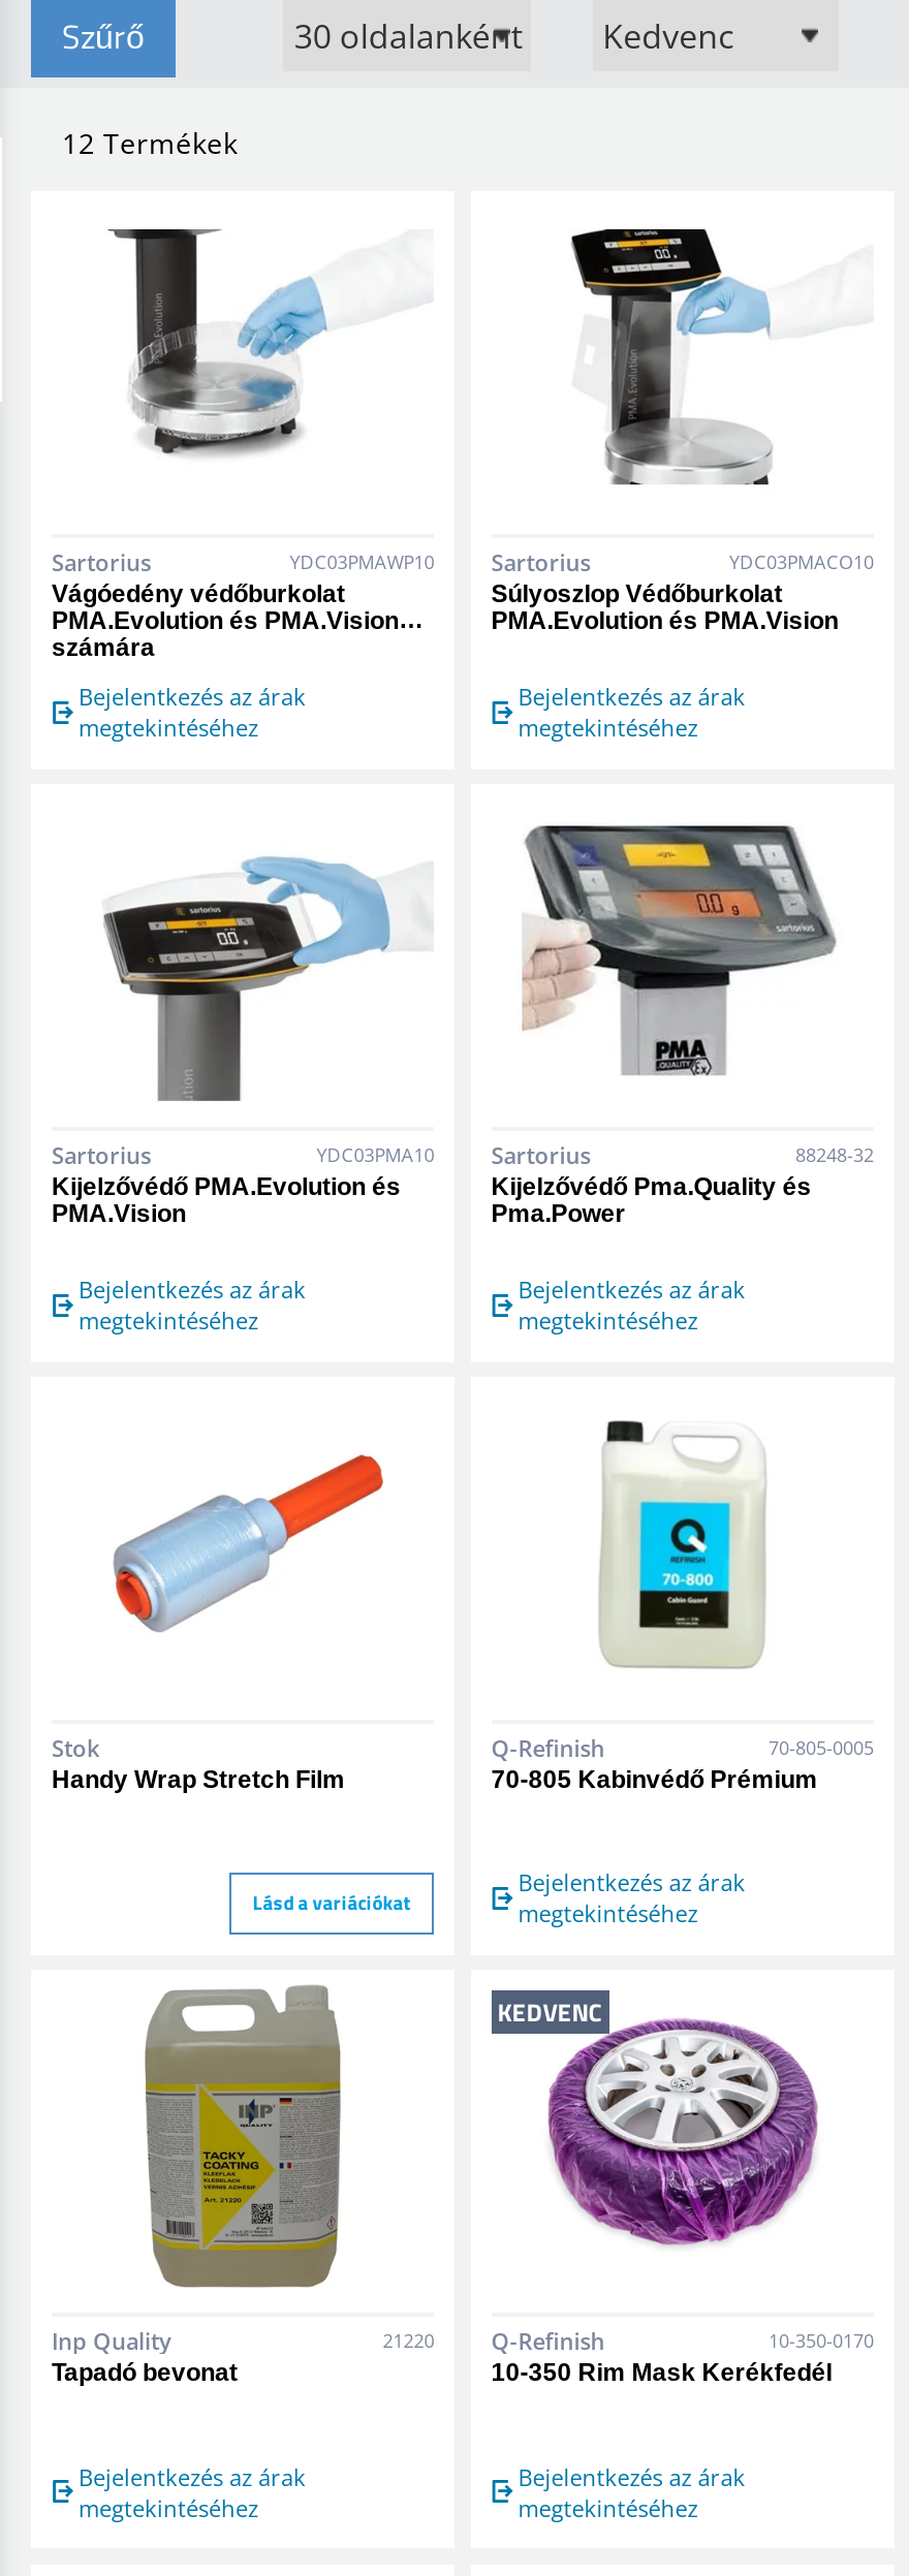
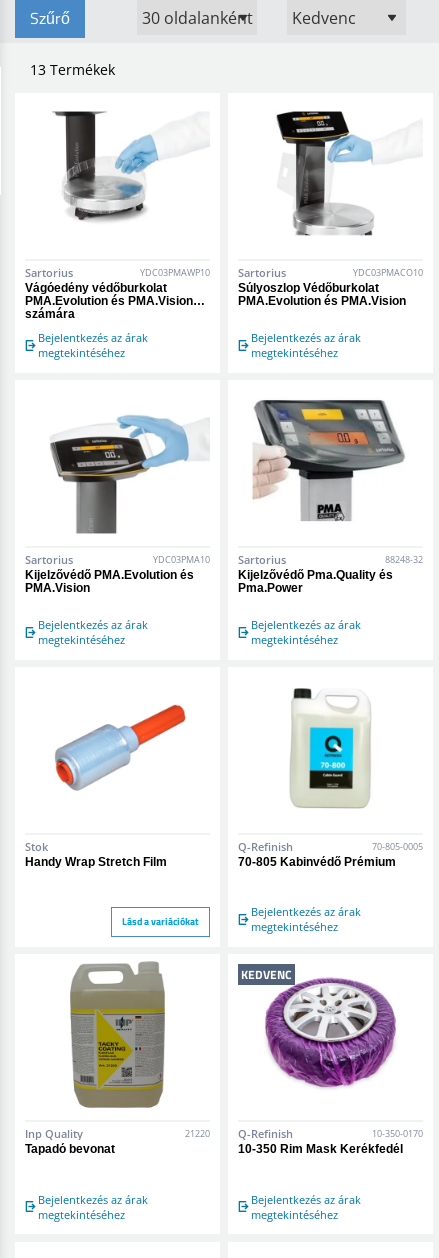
- 12 Termékek
+ 13 Termékek
